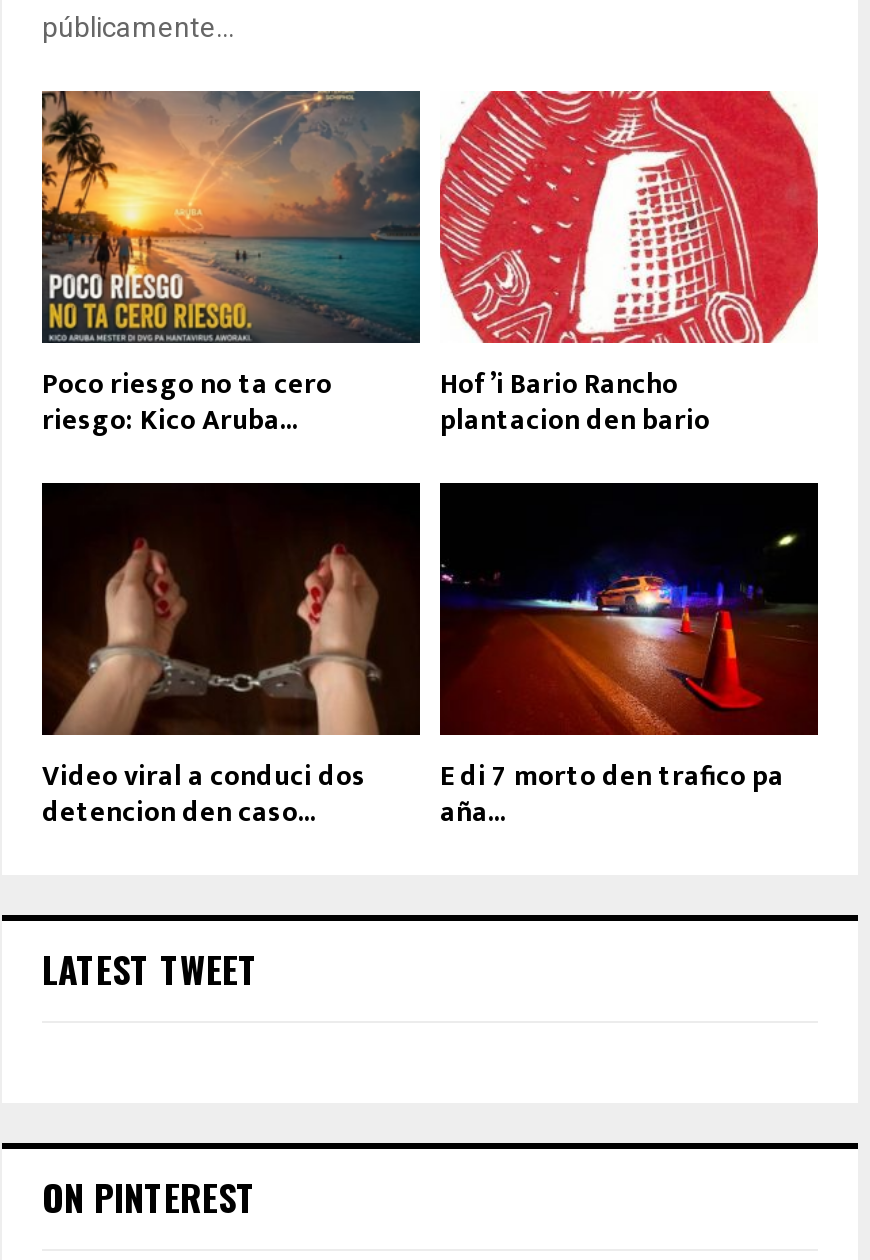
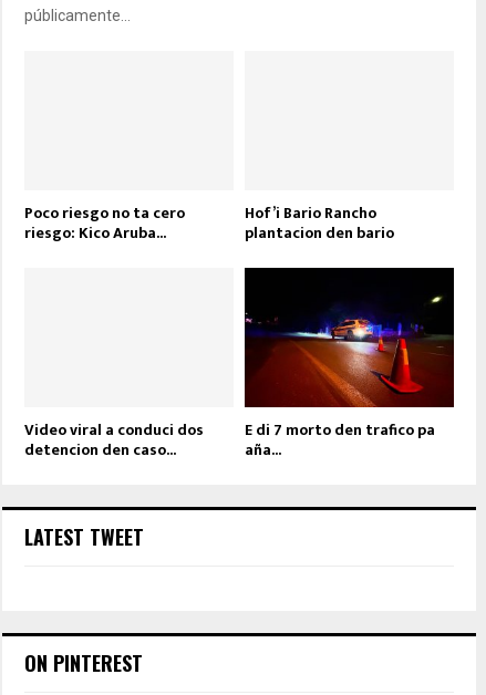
- [image]

- [image]

- [image]
